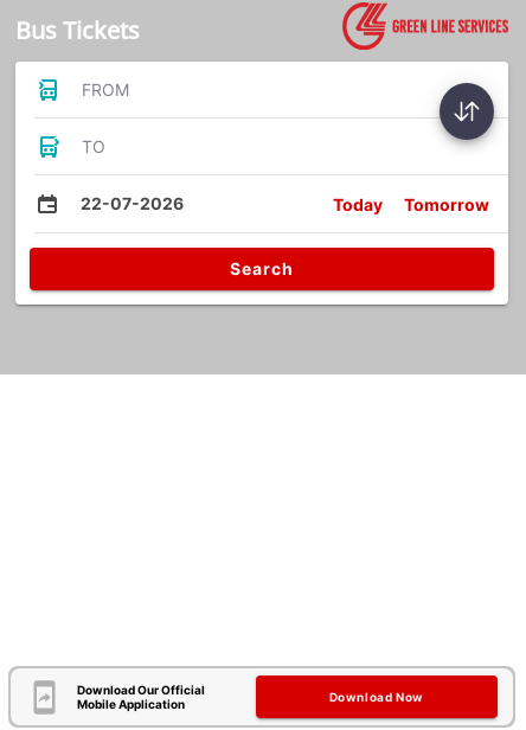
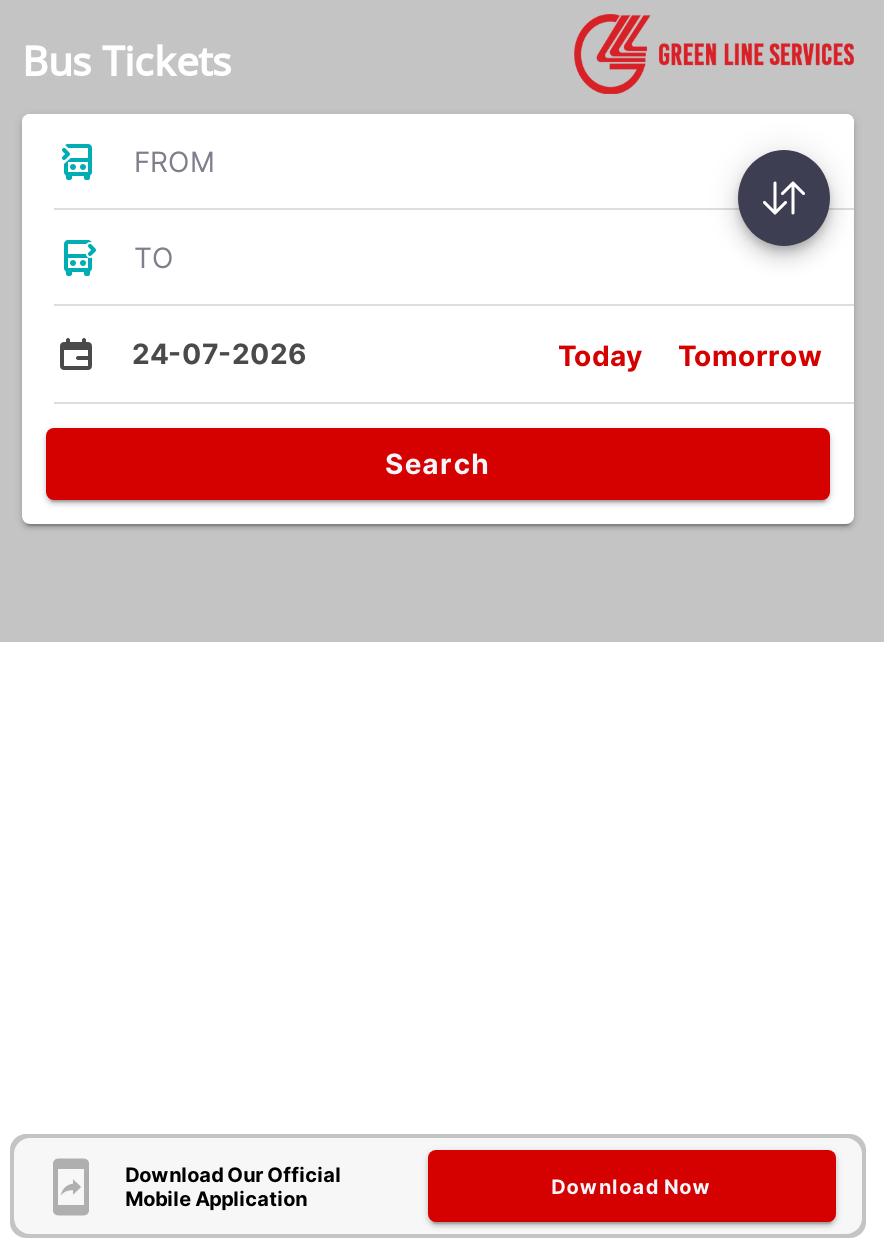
- 22-07-2026
+ 24-07-2026
